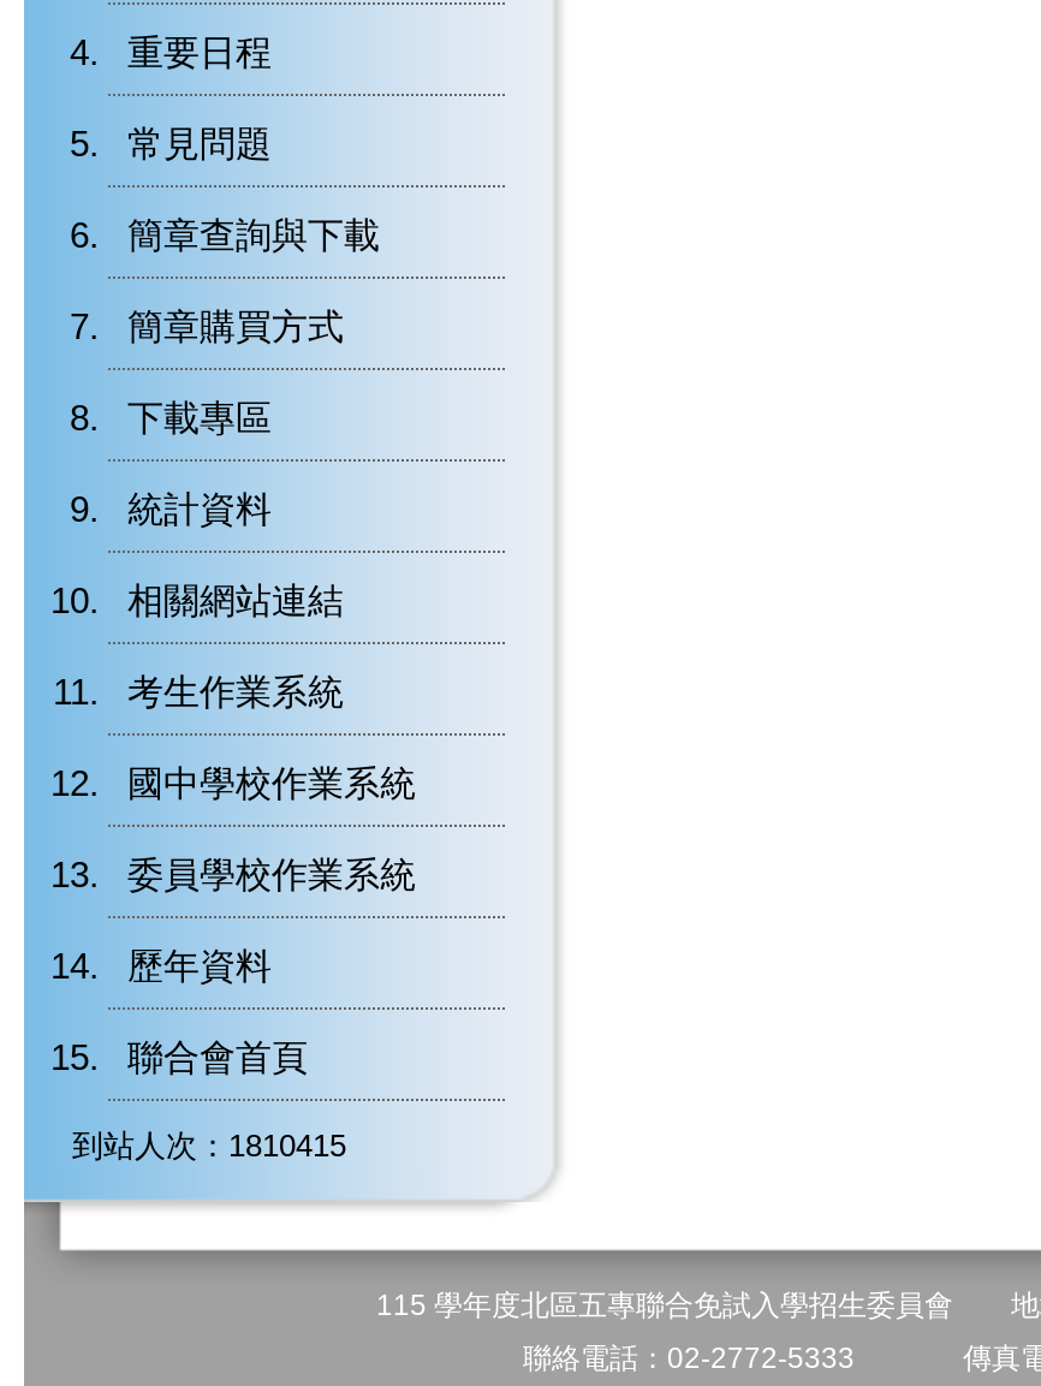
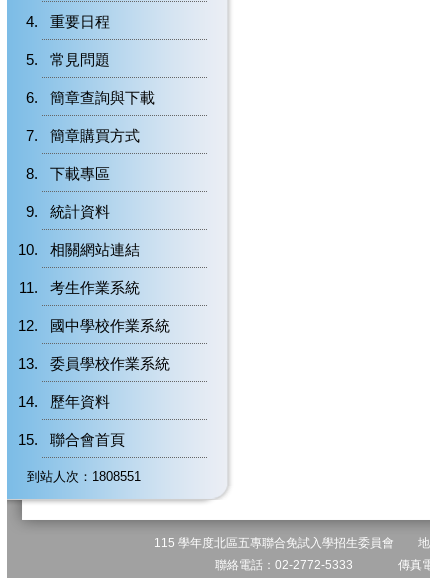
- 到站人次：1810415
+ 到站人次：1808551
